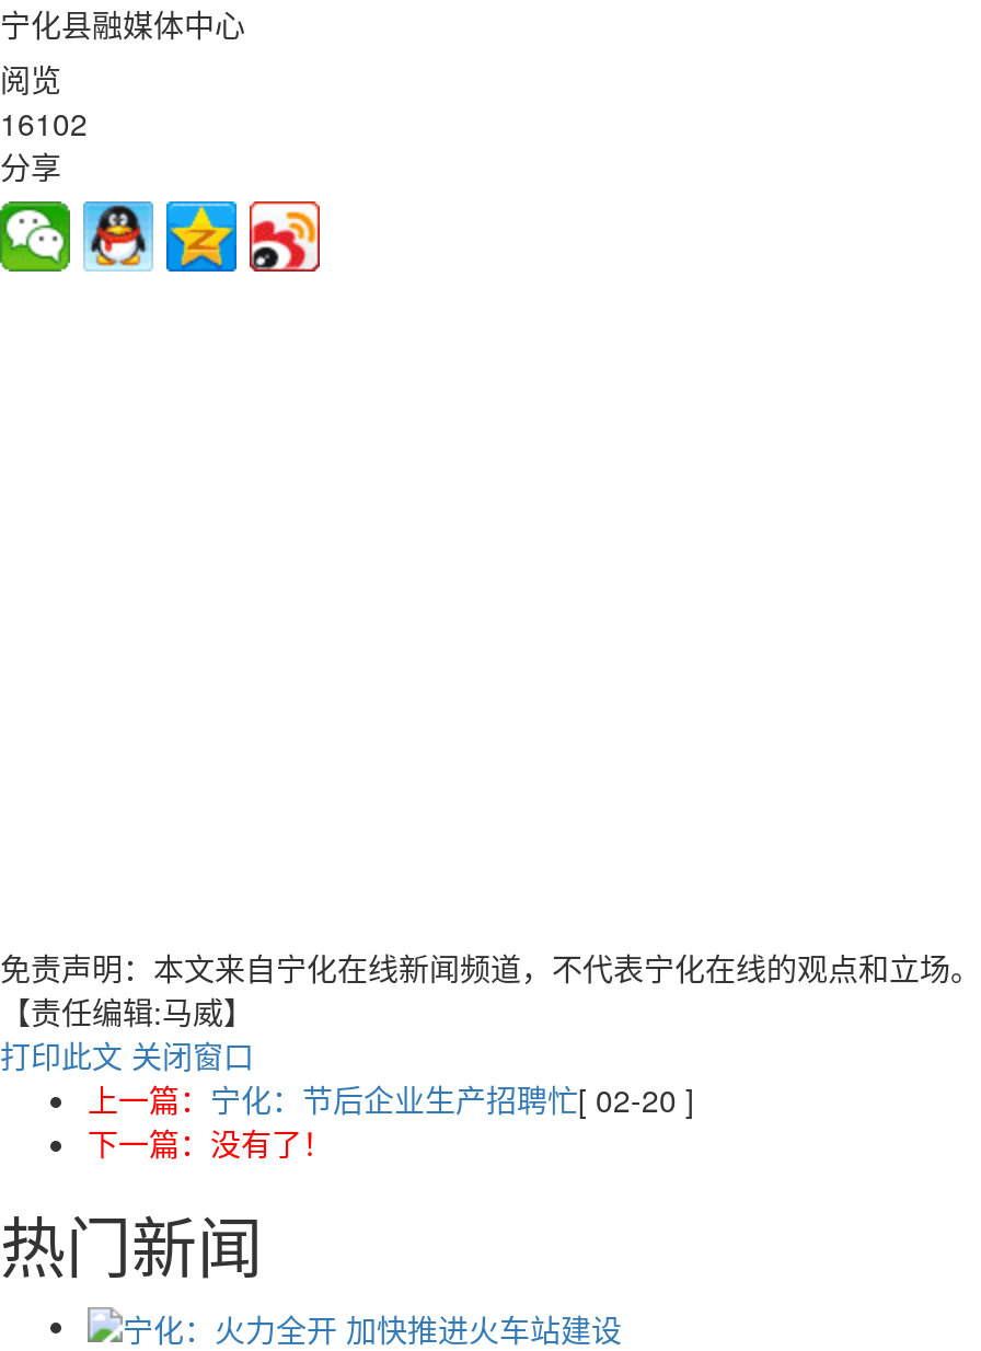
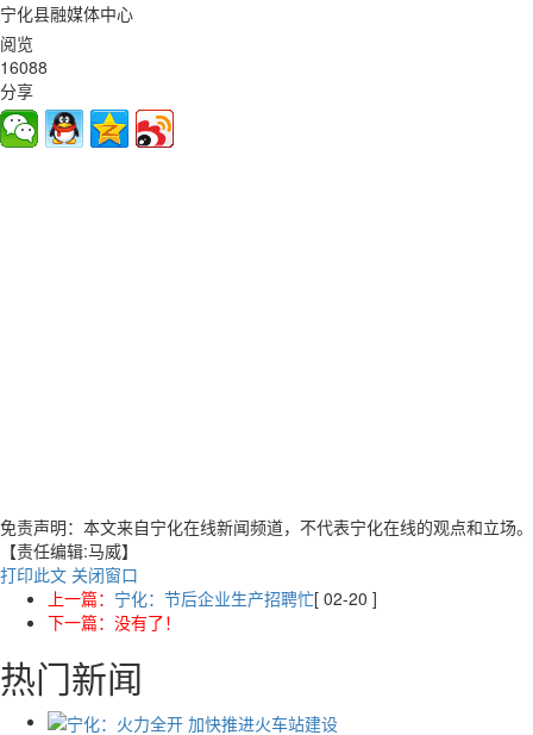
- 16102
+ 16088
